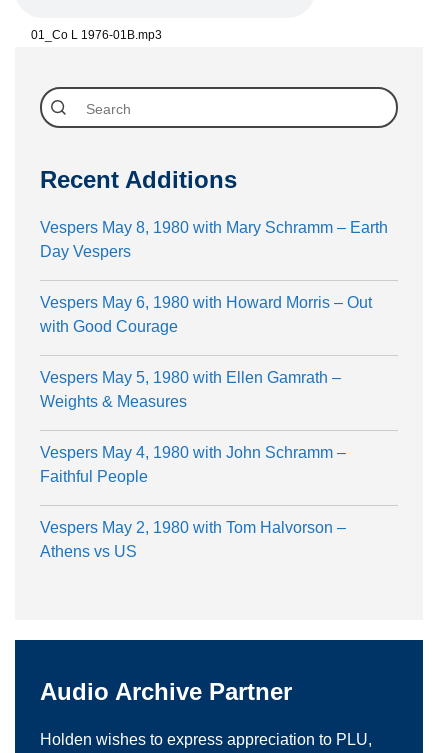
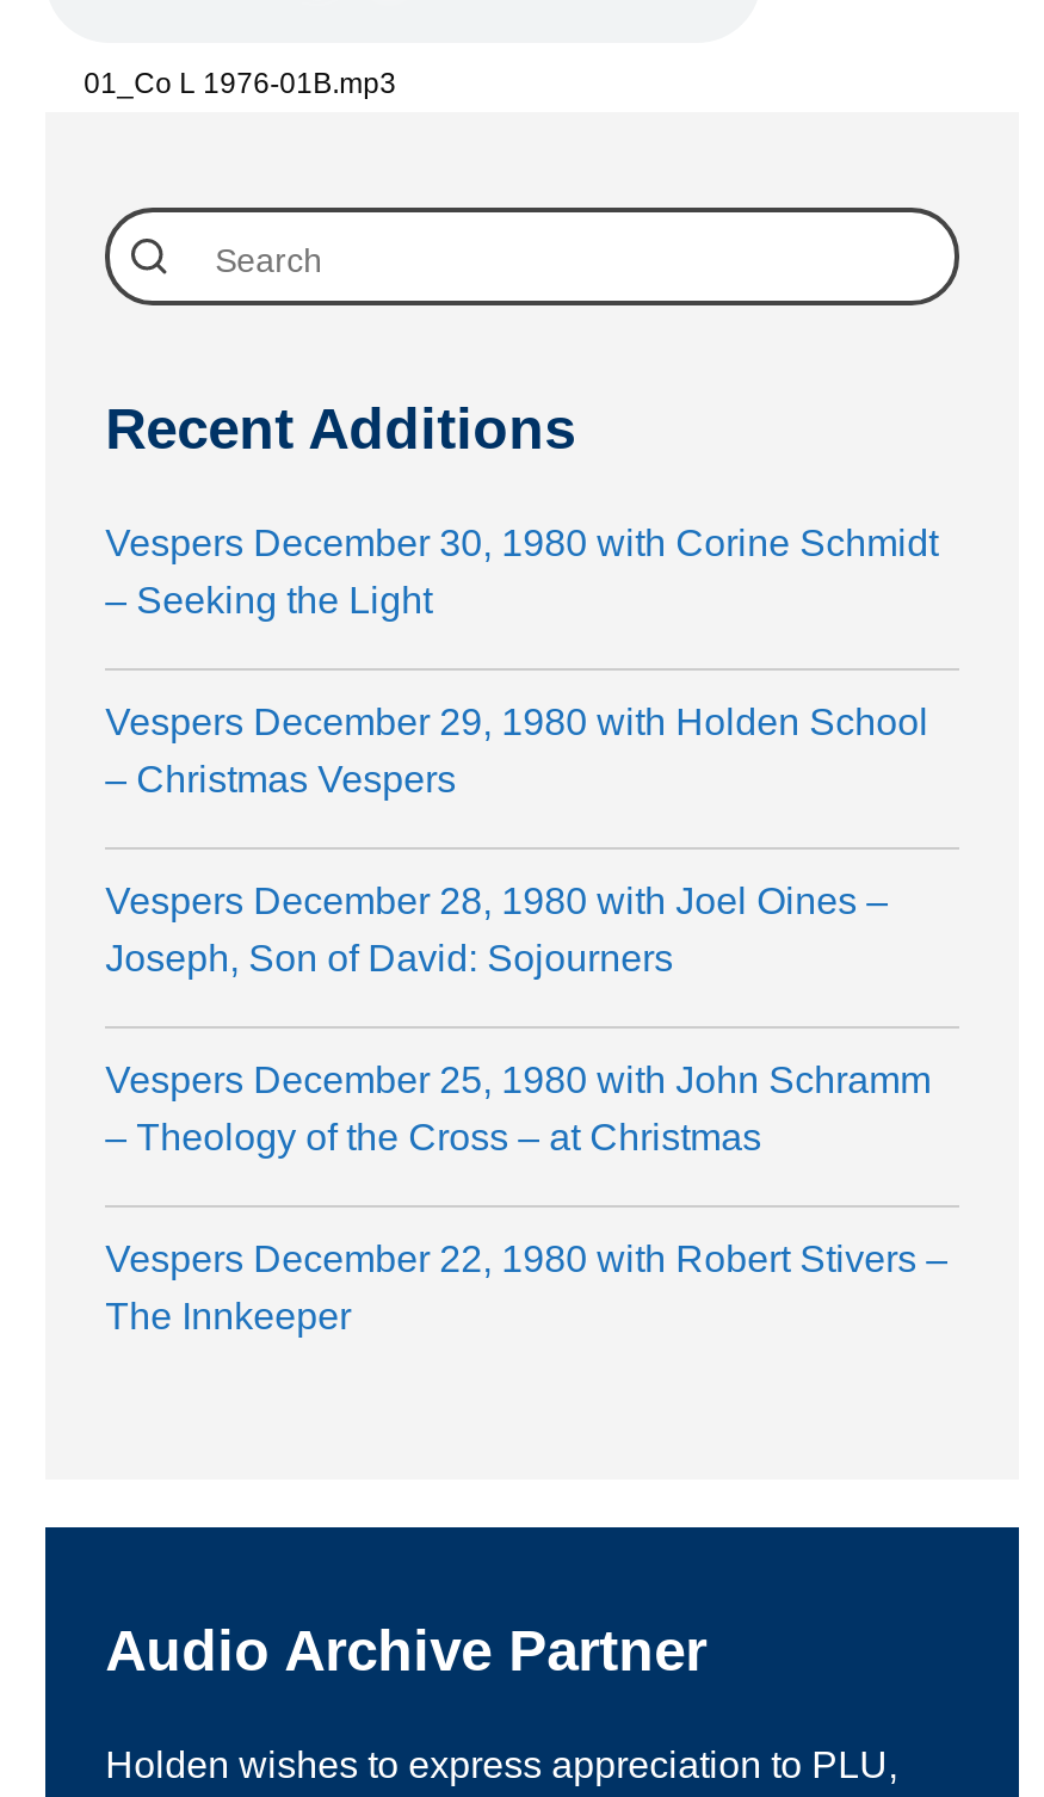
- Vespers May 8, 1980 with Mary Schramm – Earth
- Day Vespers
+ Vespers December 30, 1980 with Corine Schmidt
+ – Seeking the Light

- Vespers May 6, 1980 with Howard Morris – Out
- with Good Courage
+ Vespers December 29, 1980 with Holden School
+ – Christmas Vespers

- Vespers May 5, 1980 with Ellen Gamrath –
- Weights & Measures
+ Vespers December 28, 1980 with Joel Oines –
+ Joseph, Son of David: Sojourners

- Vespers May 4, 1980 with John Schramm –
- Faithful People
+ Vespers December 25, 1980 with John Schramm
+ – Theology of the Cross – at Christmas

- Vespers May 2, 1980 with Tom Halvorson –
- Athens vs US
+ Vespers December 22, 1980 with Robert Stivers –
+ The Innkeeper
